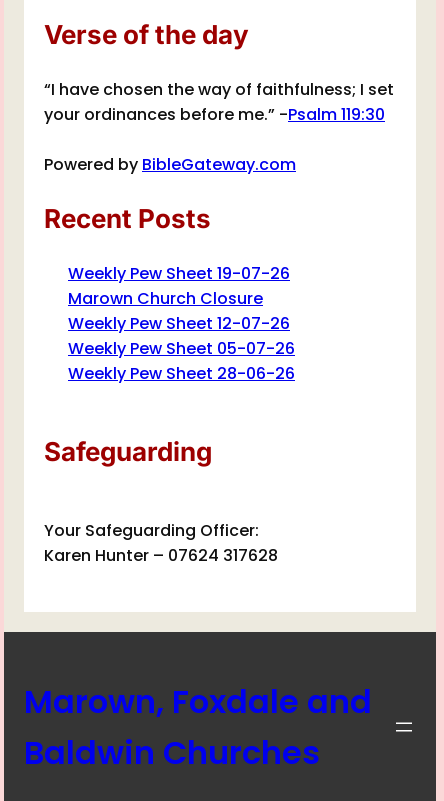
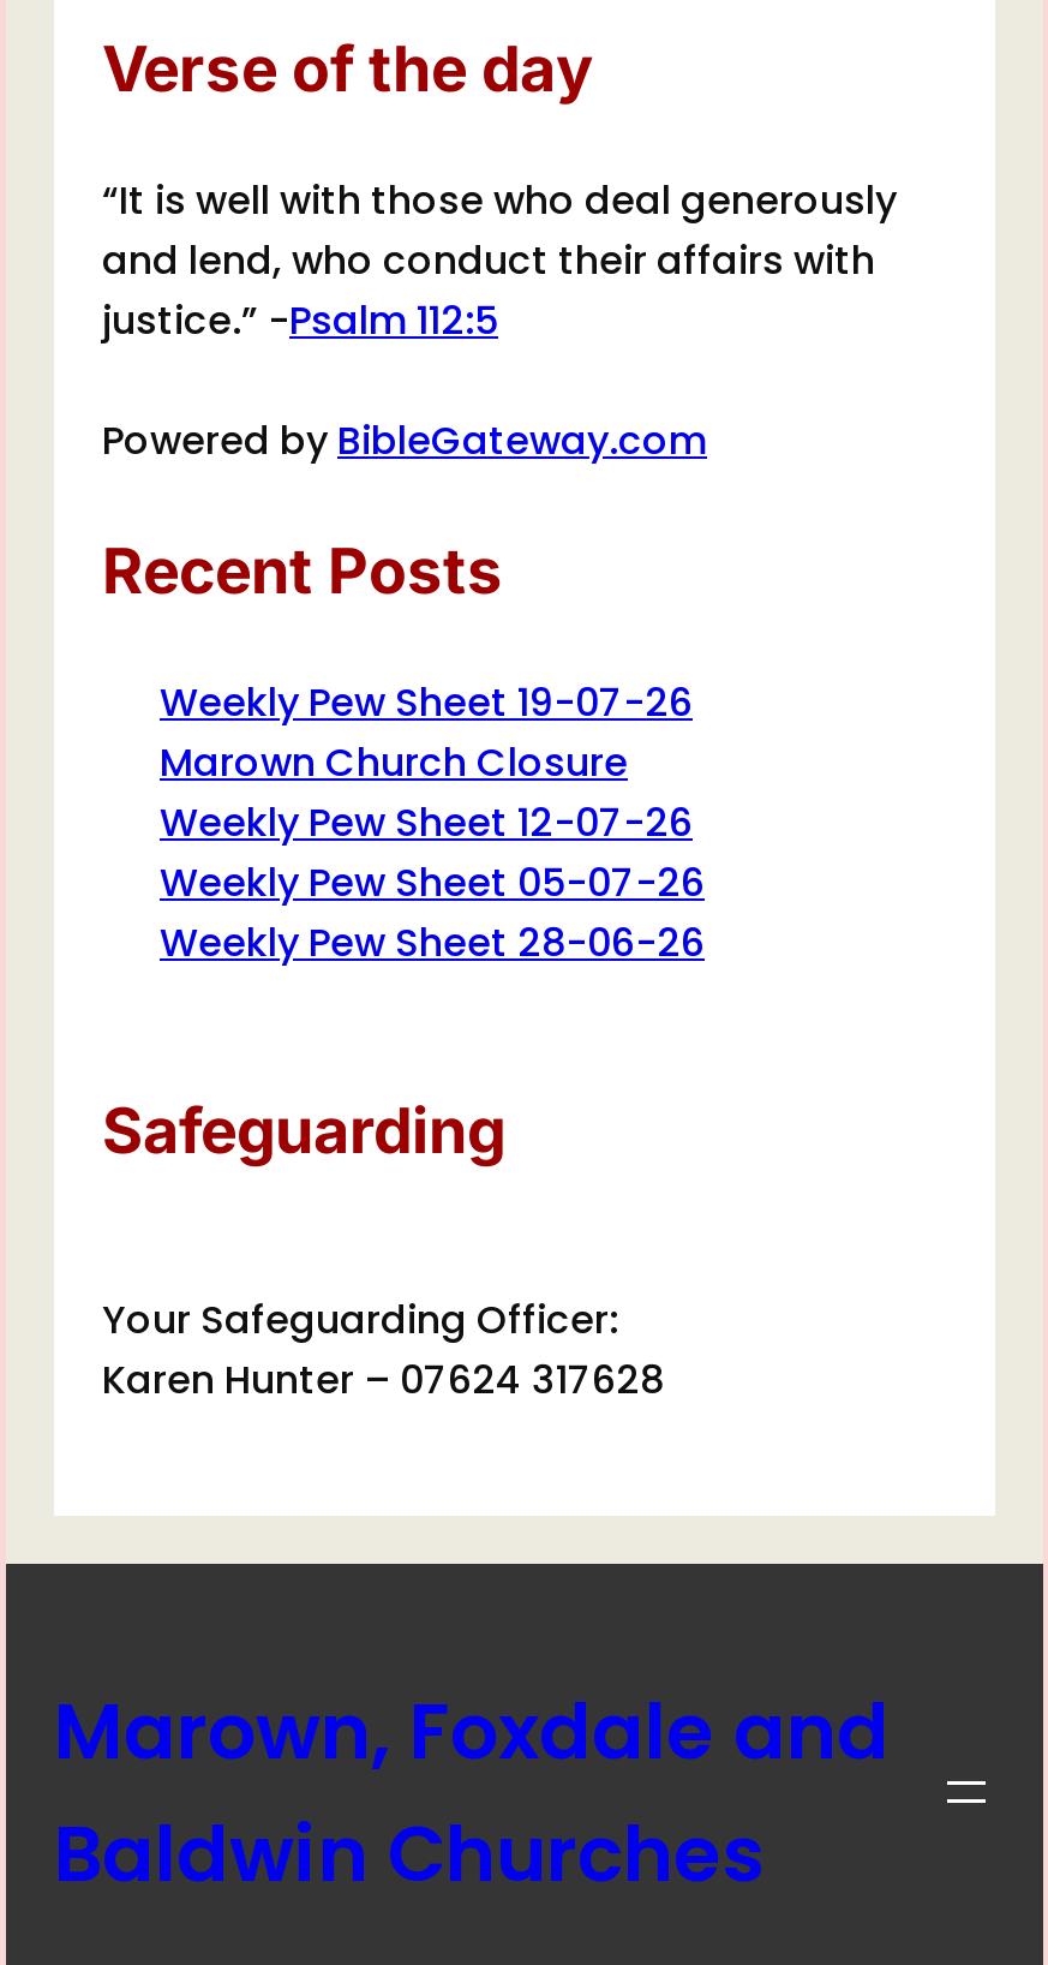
- “I have chosen the way of faithfulness; I set
- your ordinances before me.” -Psalm 119:30
+ “It is well with those who deal generously
+ and lend, who conduct their affairs with
+ justice.” -Psalm 112:5
